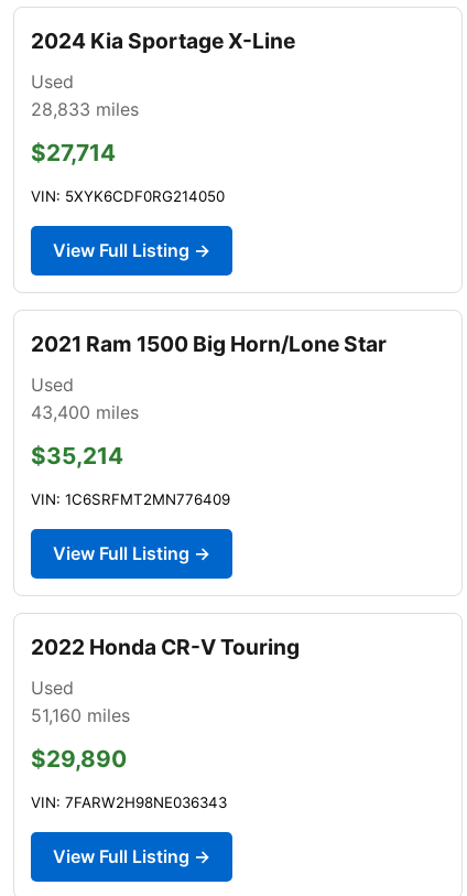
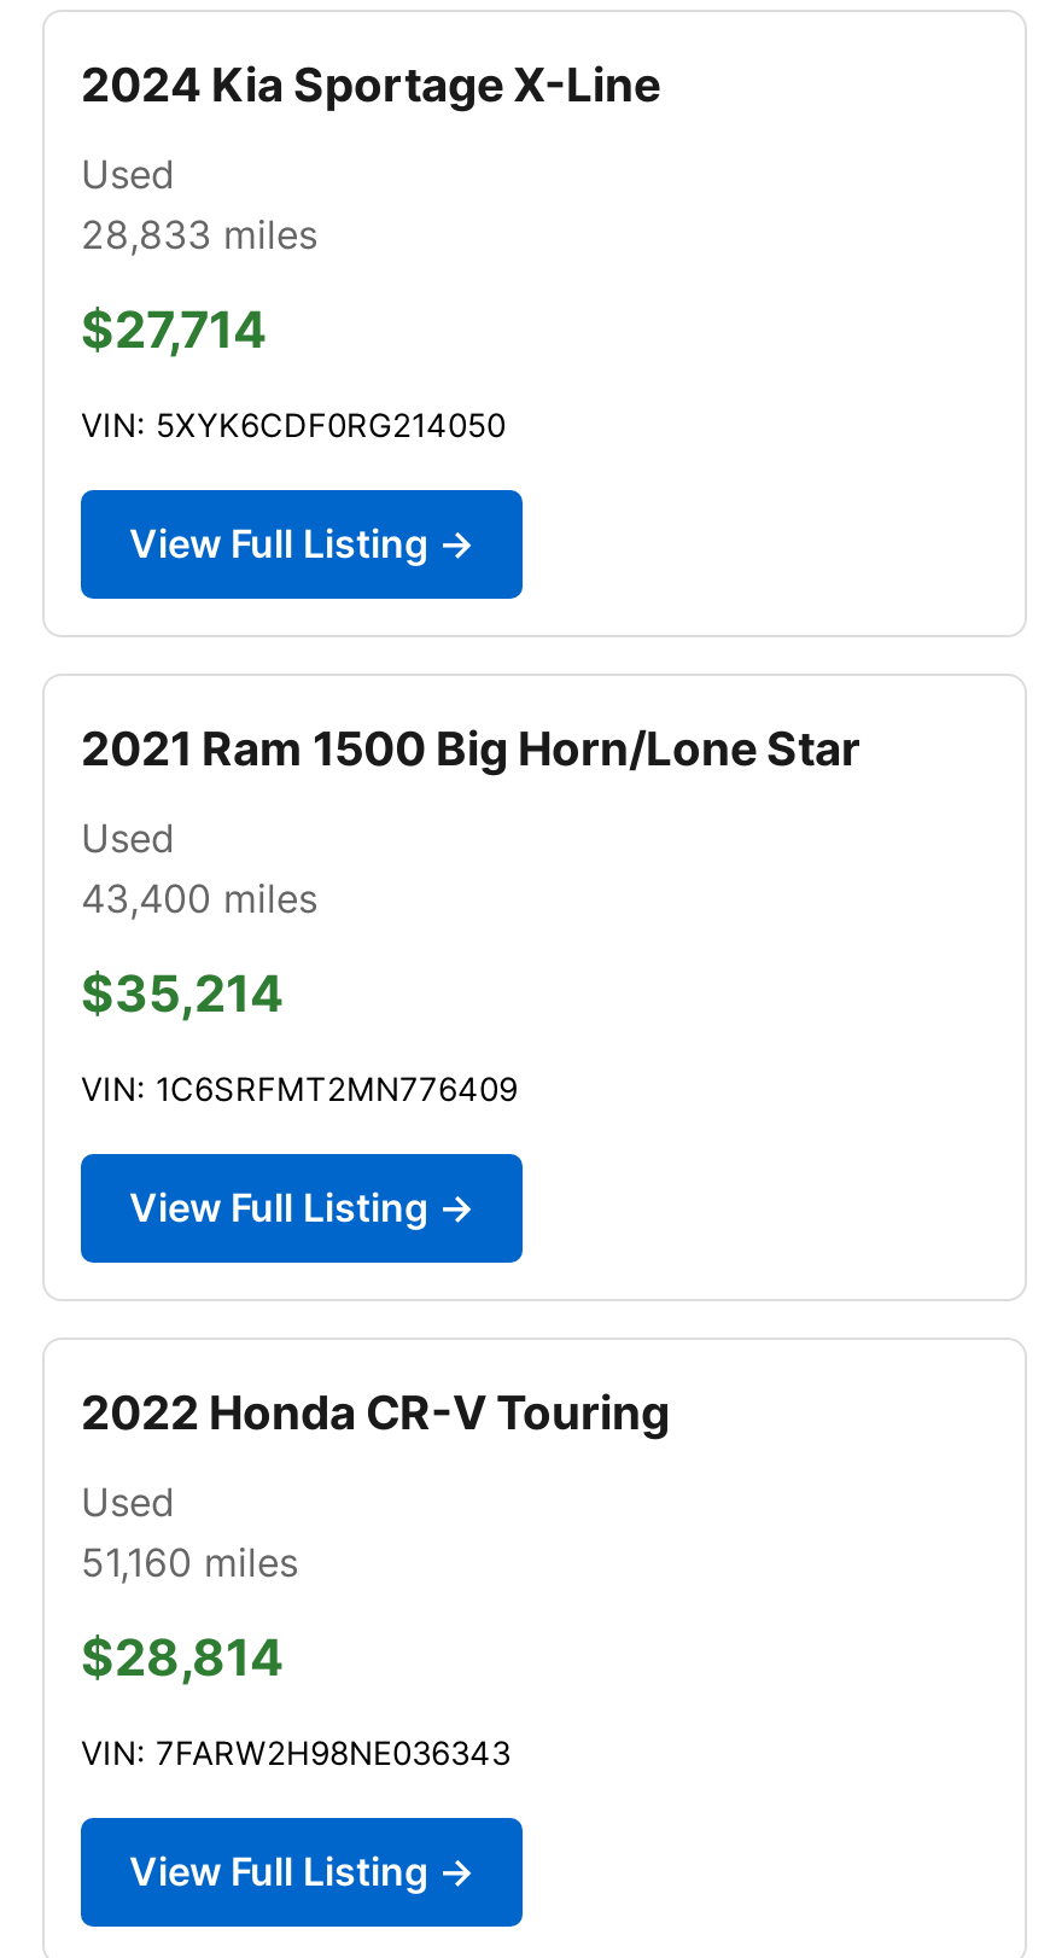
- $29,890
+ $28,814
